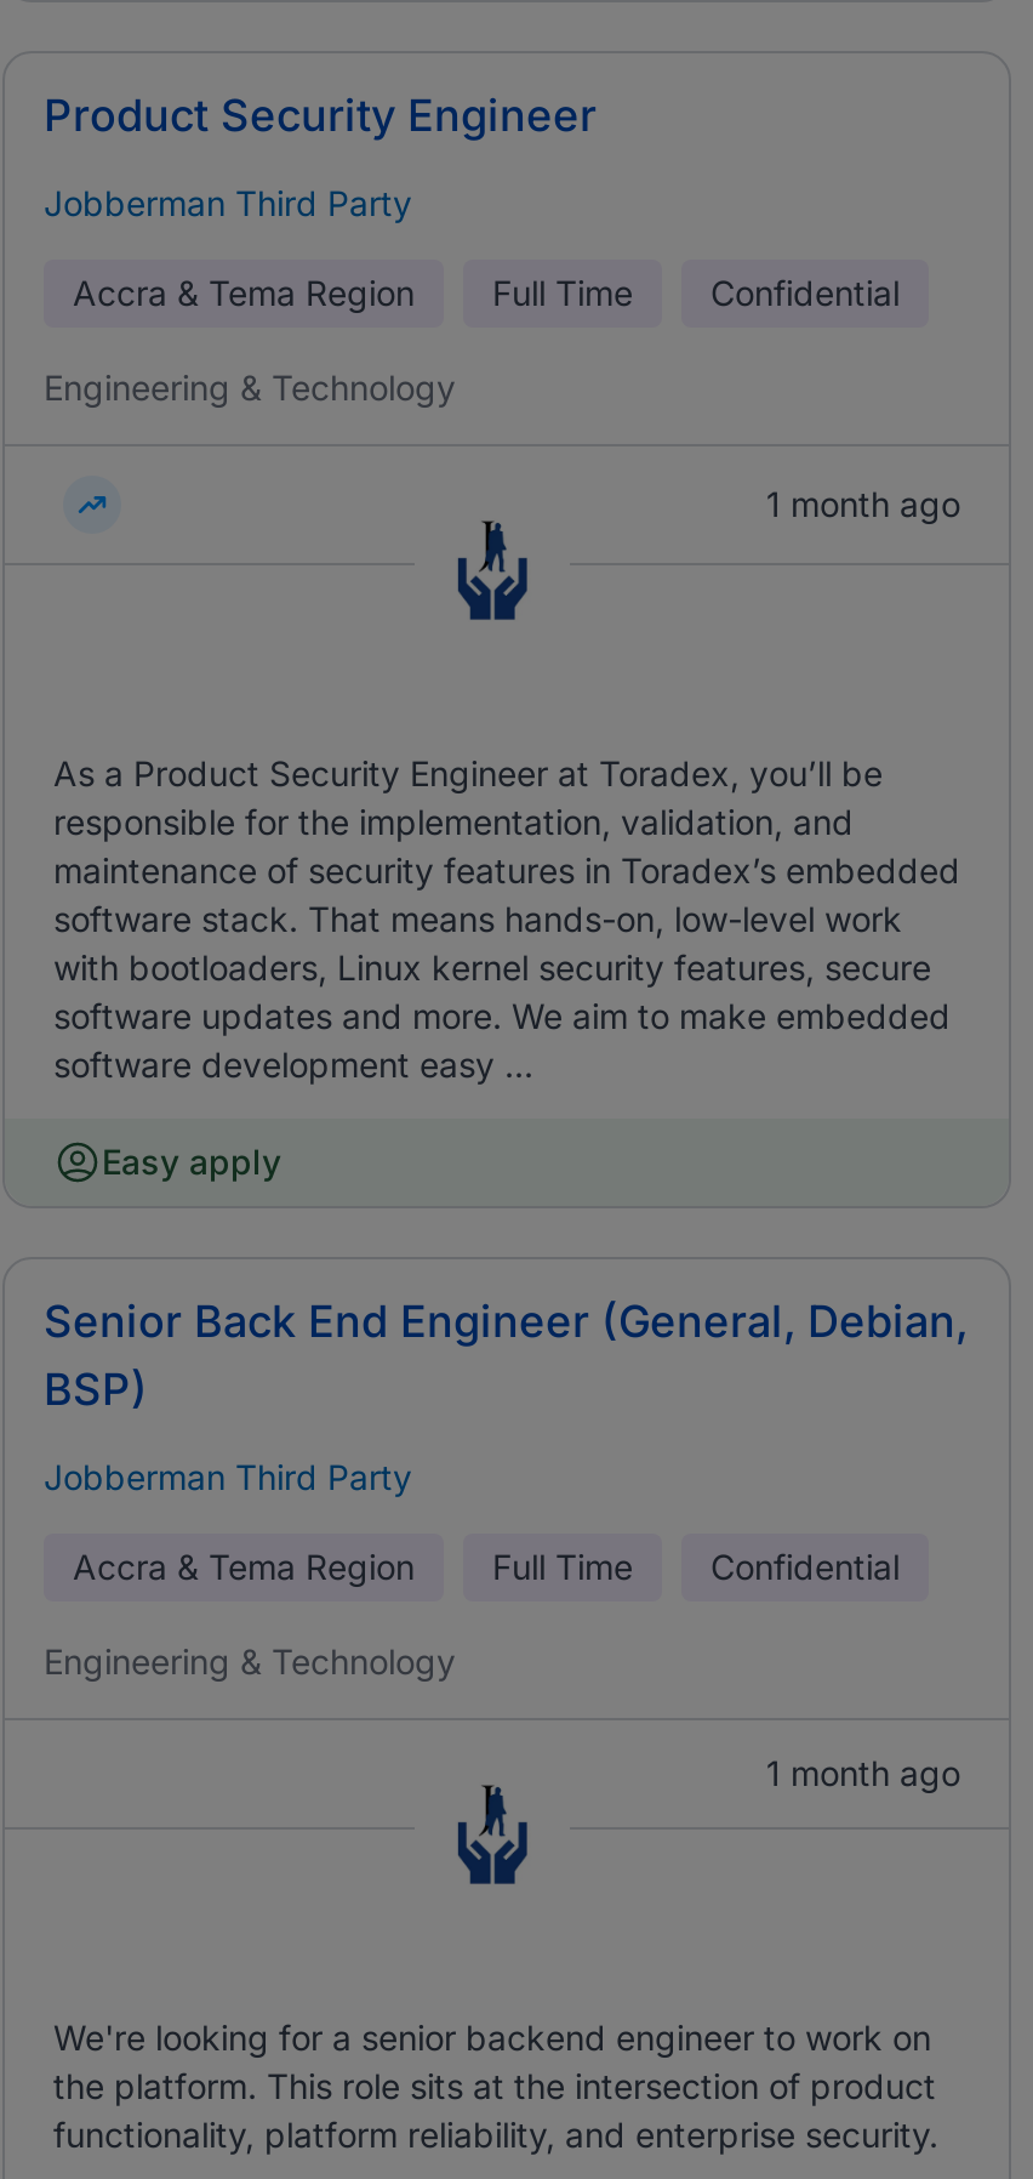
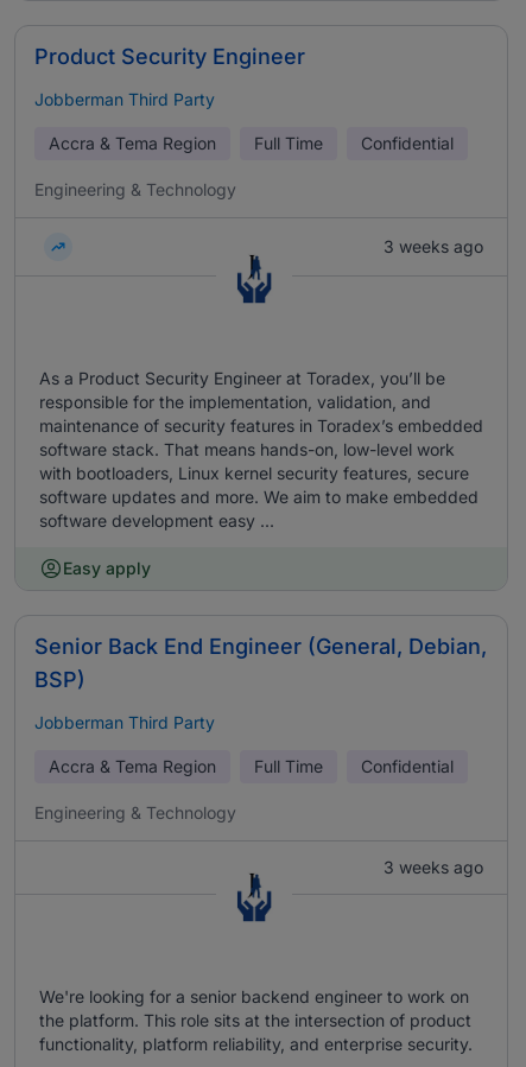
- 1 month ago
+ 3 weeks ago

- 1 month ago
+ 3 weeks ago
